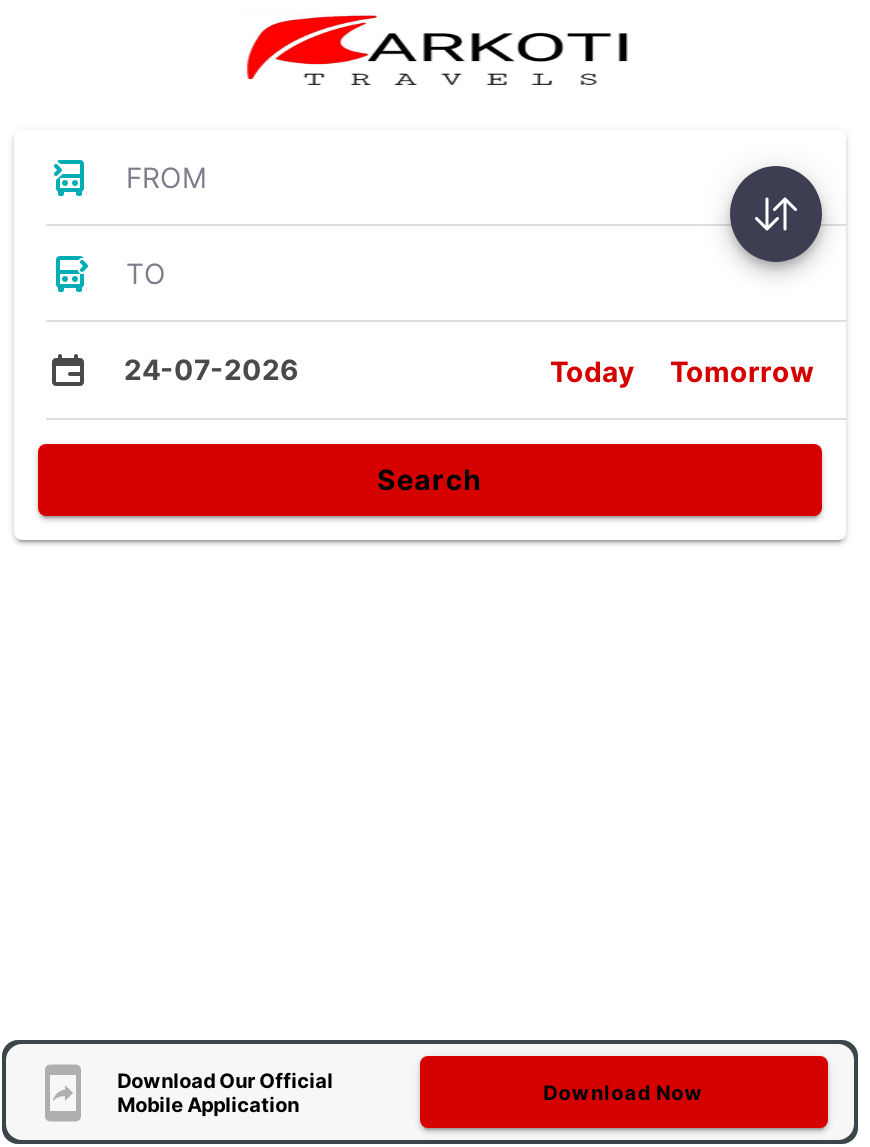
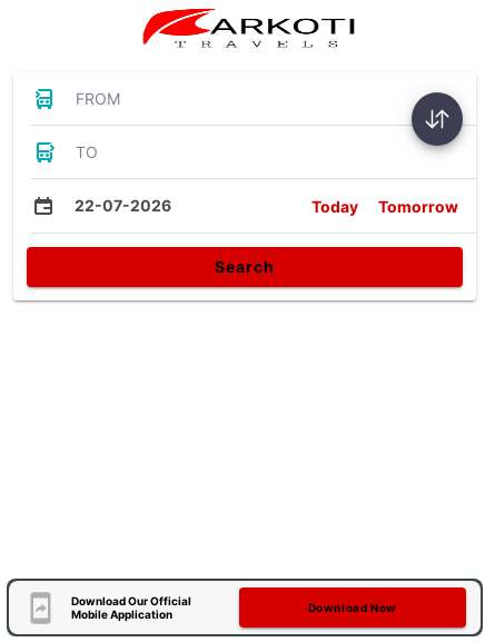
- 24-07-2026
+ 22-07-2026
